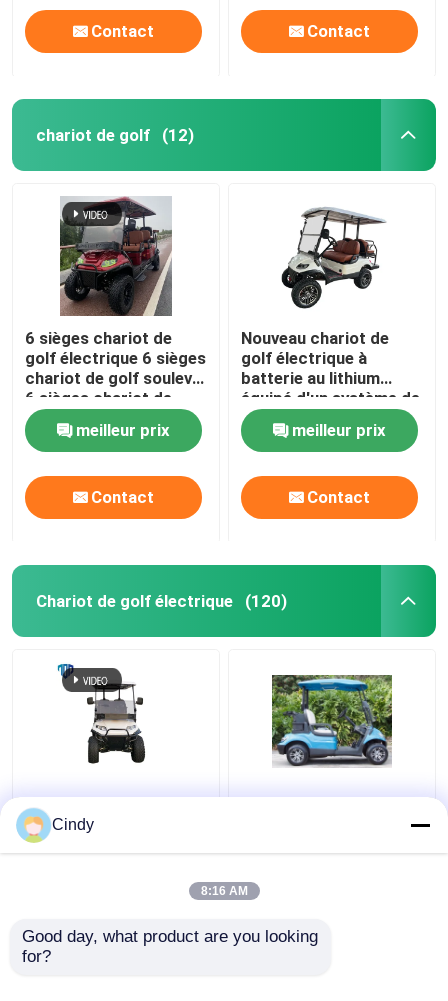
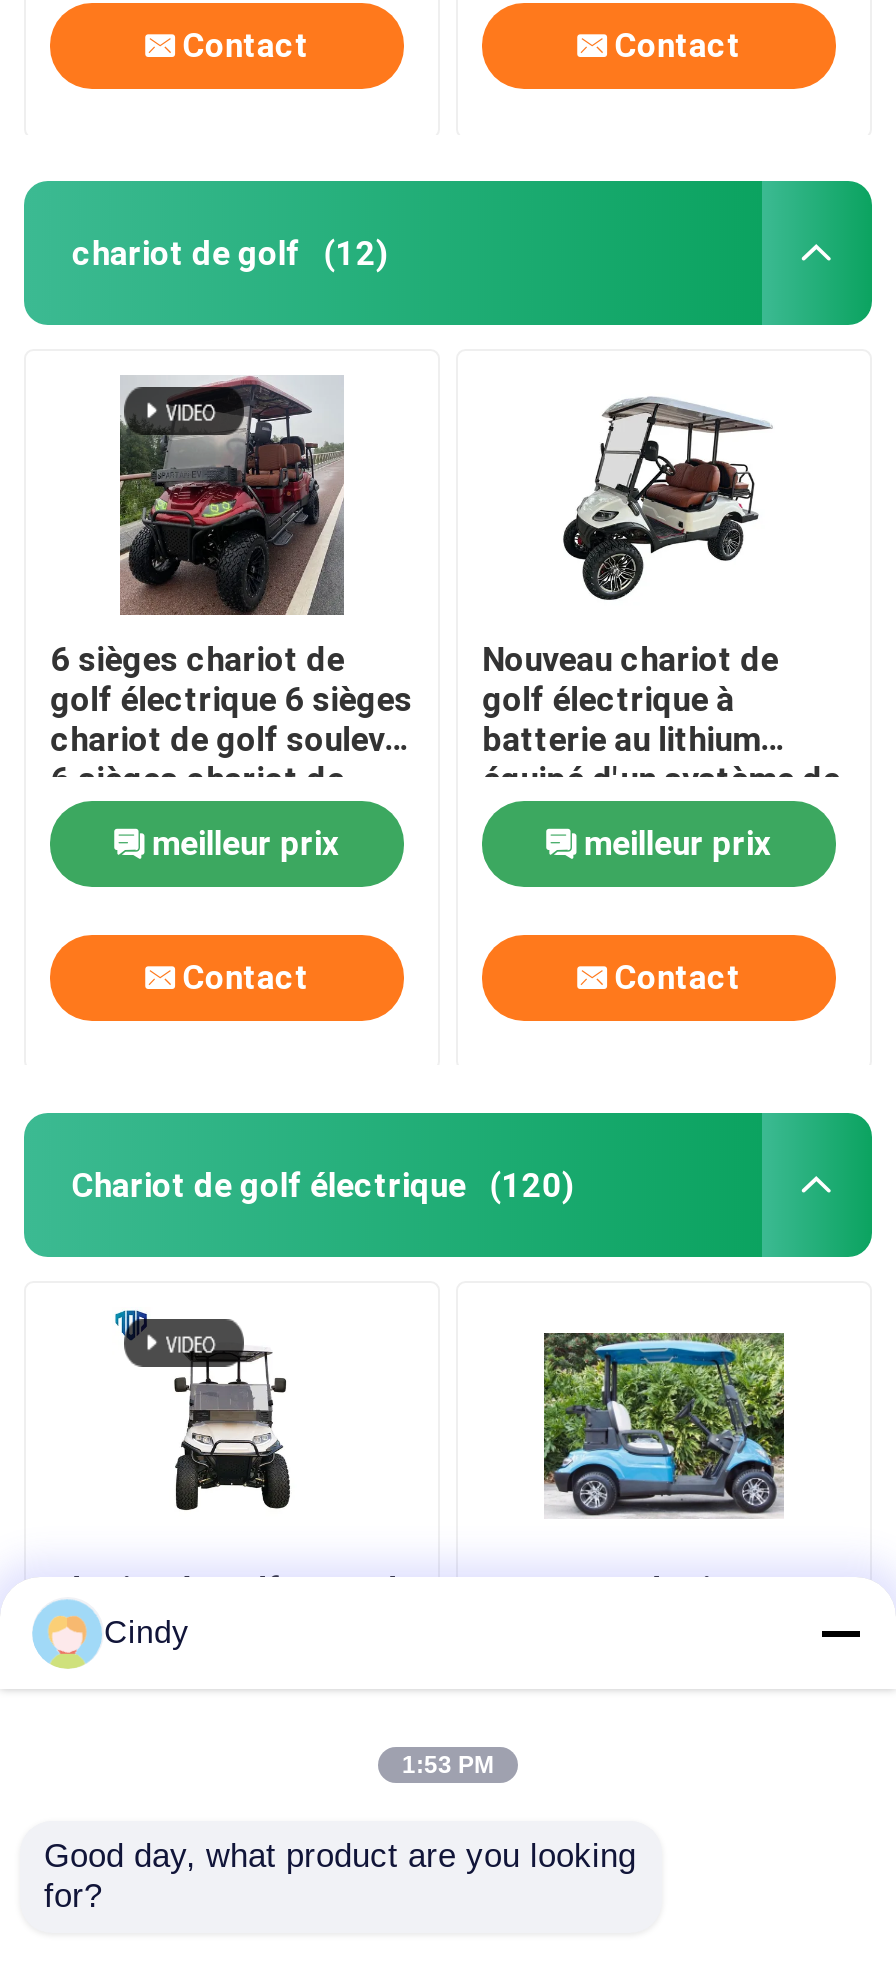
- 8:16 AM
+ 1:53 PM
